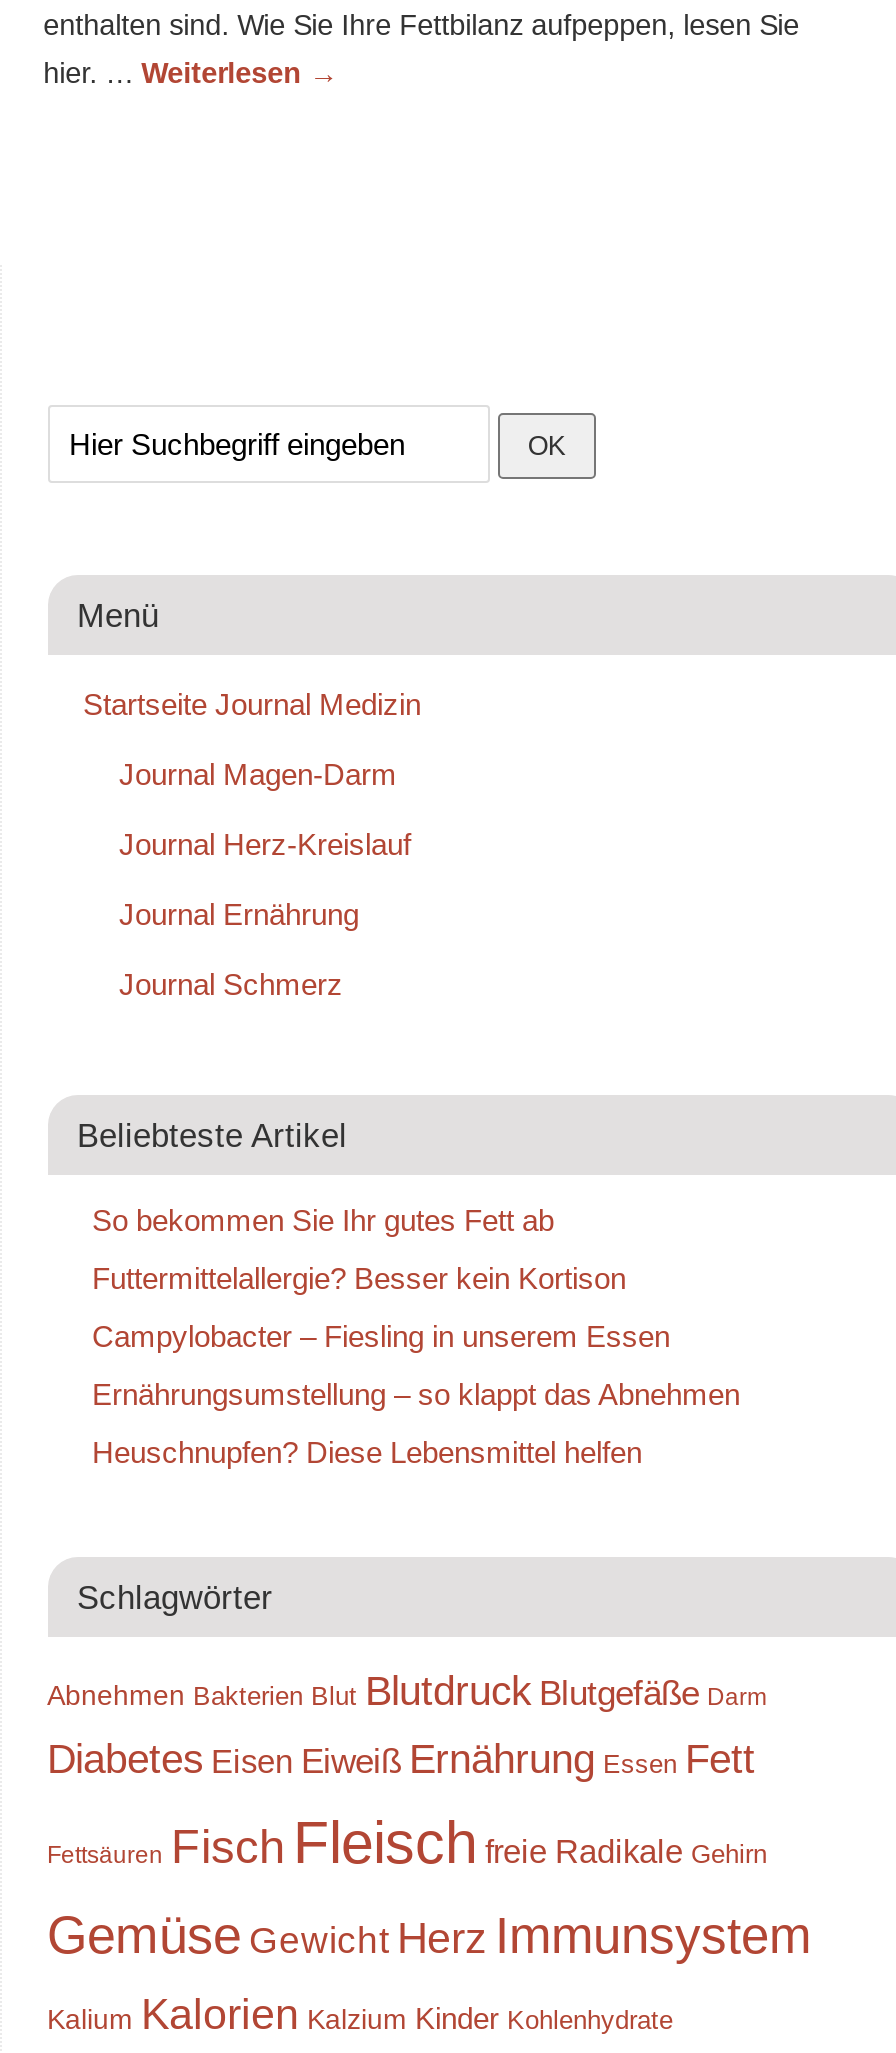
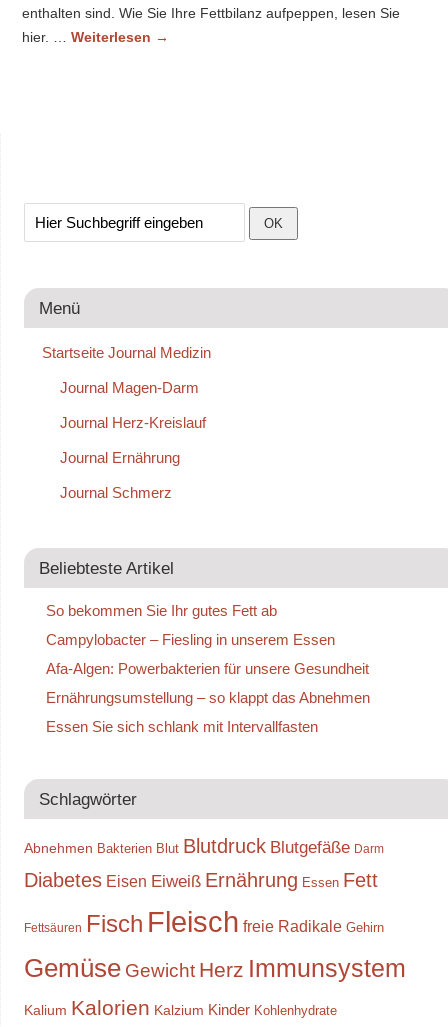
- Futtermittelallergie? Besser kein Kortison

moved up: Campylobacter – Fiesling in unserem Essen

+ Afa-Algen: Powerbakterien für unsere Gesundheit

- Heuschnupfen? Diese Lebensmittel helfen
+ Essen Sie sich schlank mit Intervallfasten
